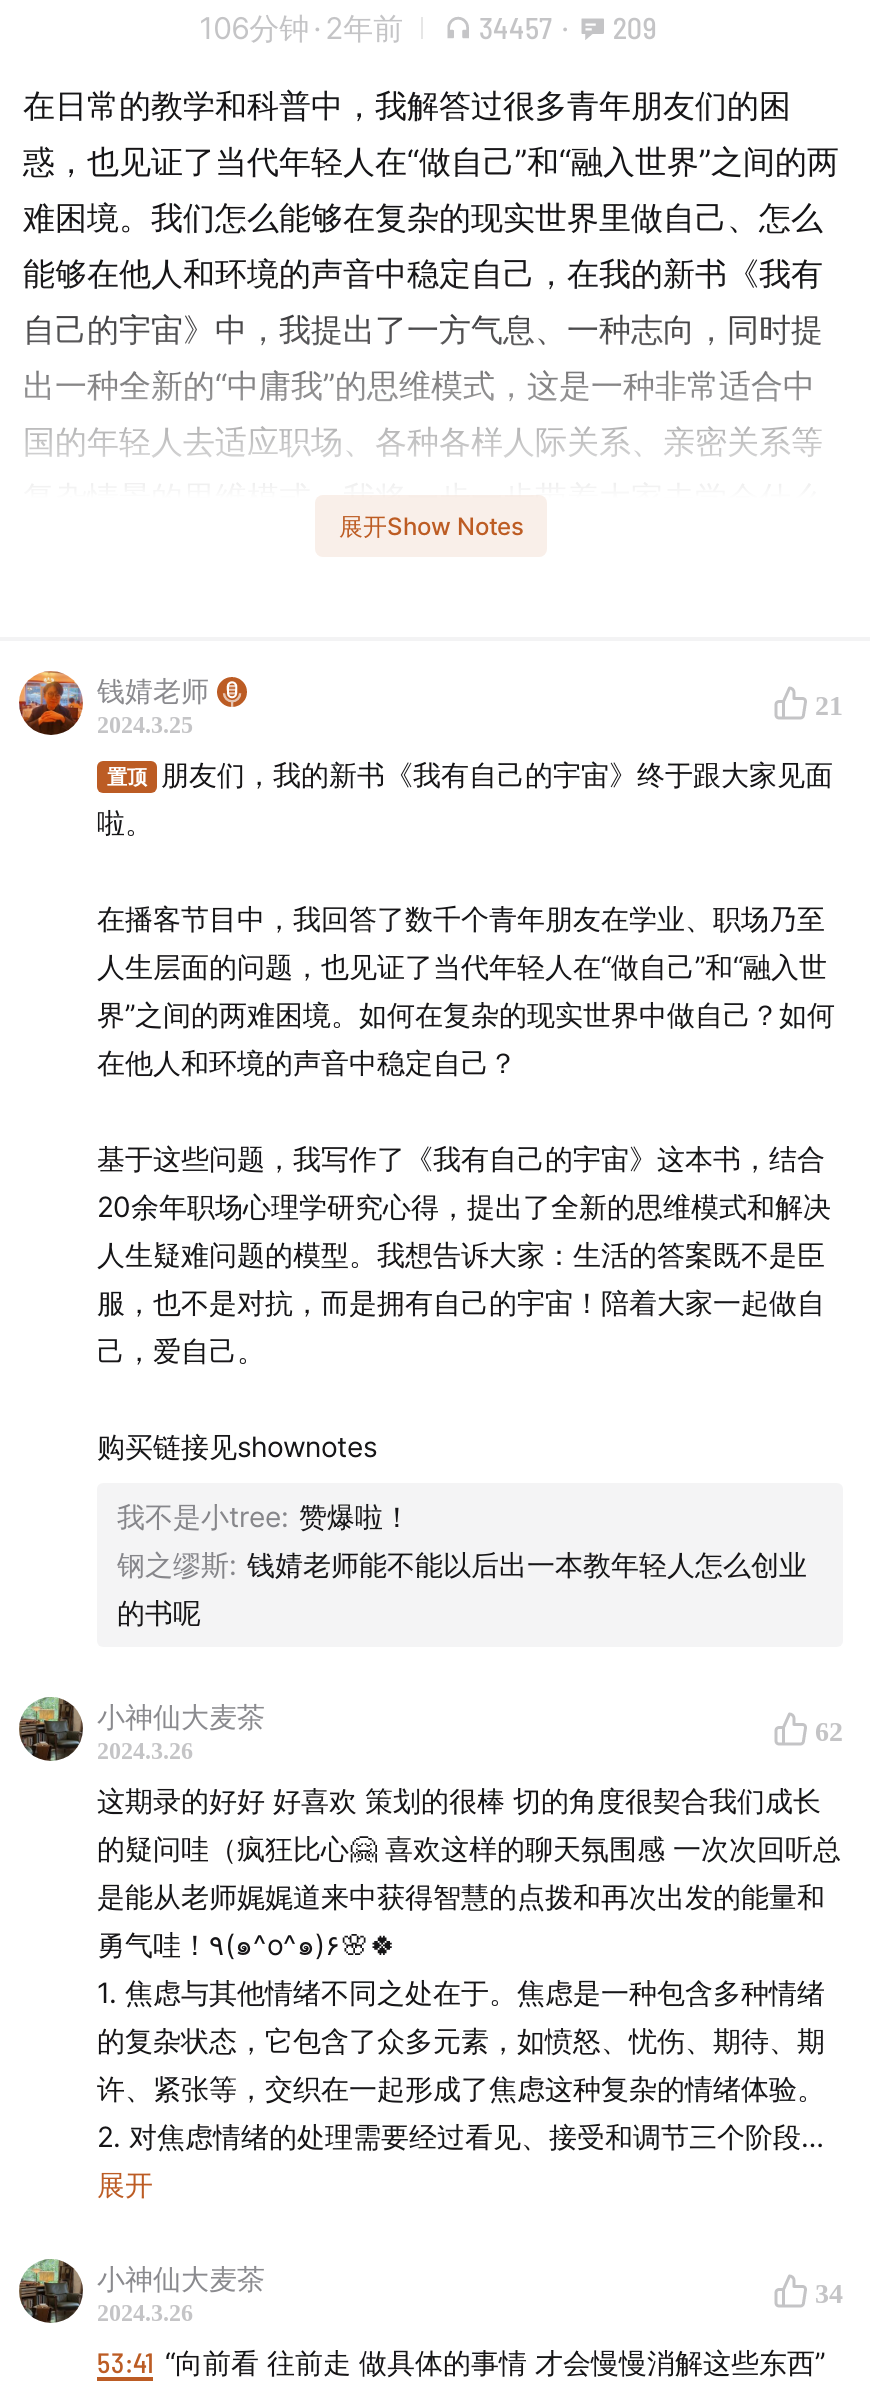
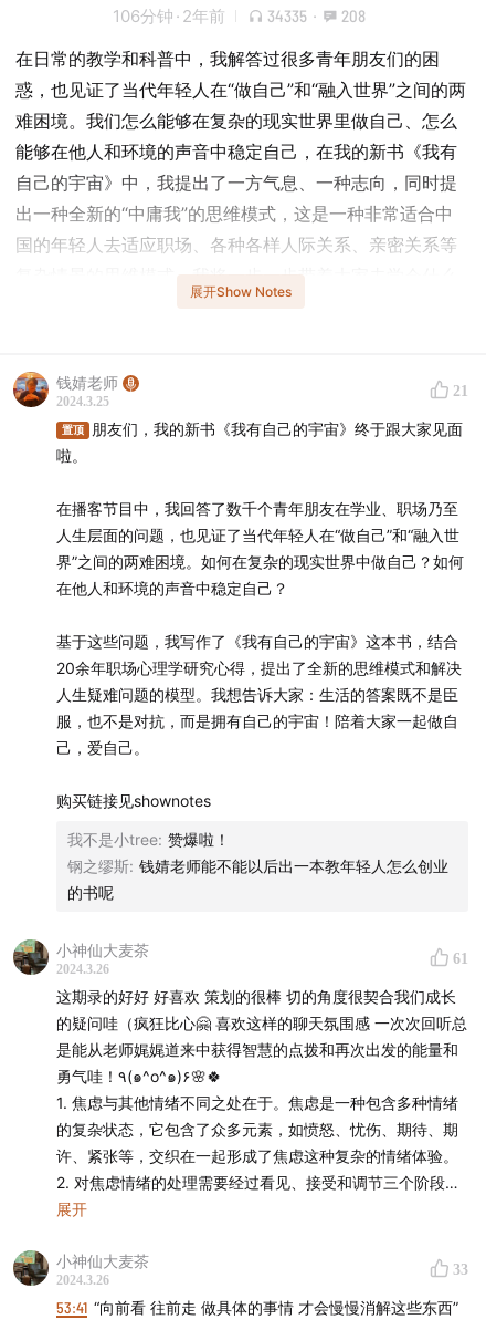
- 34457 ·
+ 34335 ·

- 209
+ 208

- 62
+ 61

- 34
+ 33
